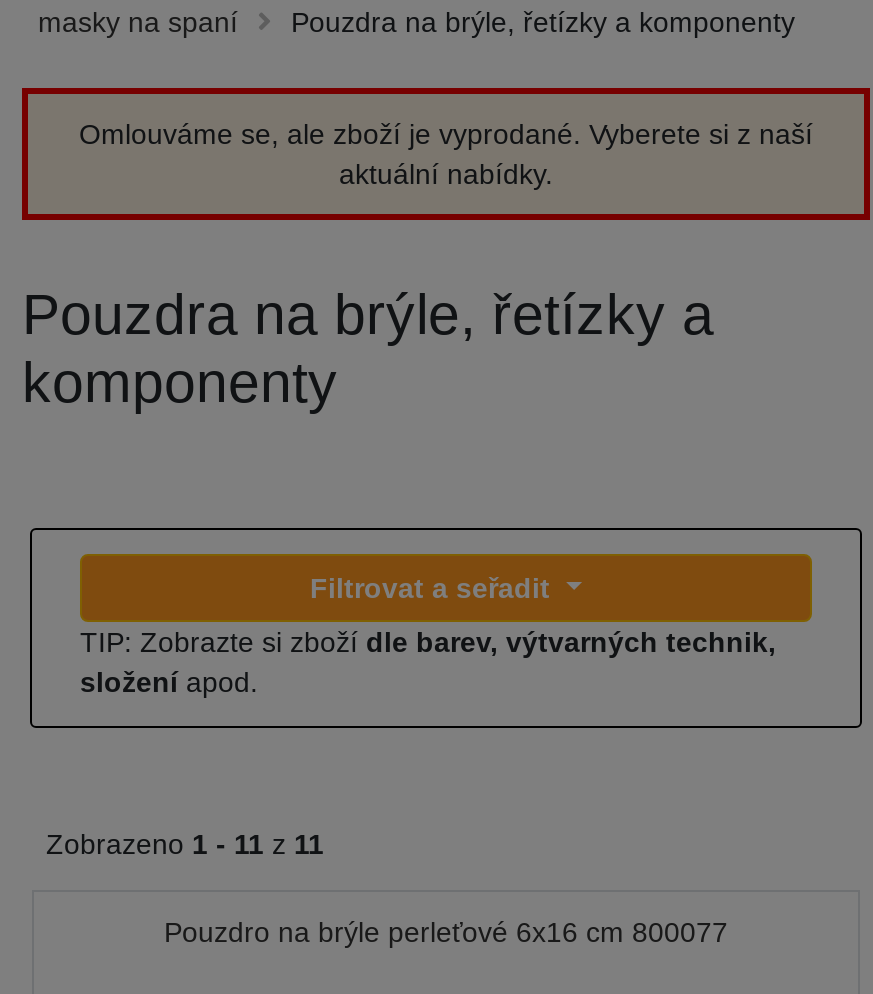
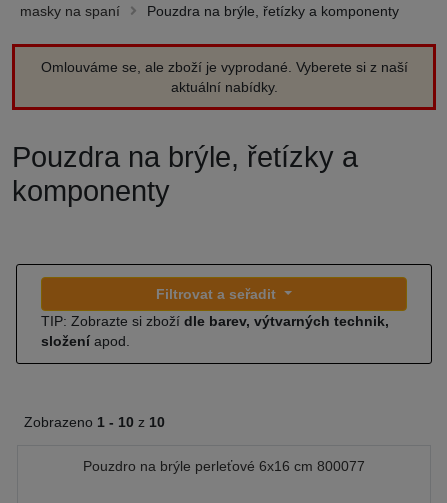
- Zobrazeno 1 - 11 z 11
+ Zobrazeno 1 - 10 z 10
